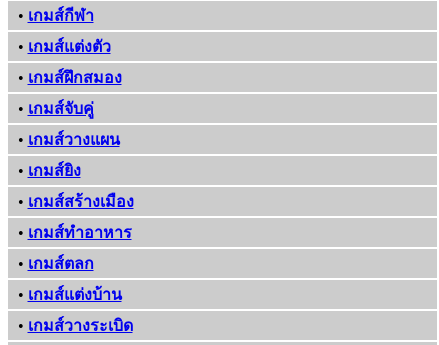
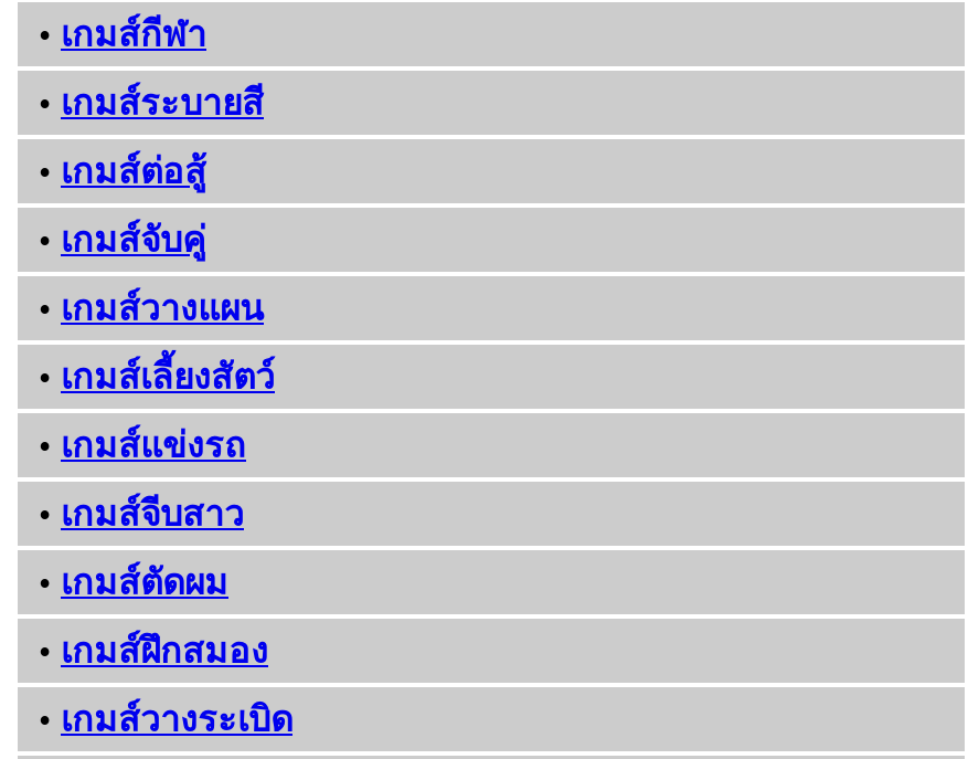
+ •เกมส์ต่อสู้

- •เกมส์แต่งตัว
+ •เกมส์ระบายสี

moved down: •เกมส์ฝึกสมอง

- •เกมส์ยิง
+ •เกมส์เลี้ยงสัตว์

- •เกมส์สร้างเมือง
+ •เกมส์แข่งรถ

- •เกมส์ทําอาหาร
+ •เกมส์จีบสาว

- •เกมส์ตลก
+ •เกมส์ตัดผม

- •เกมส์แต่งบ้าน
